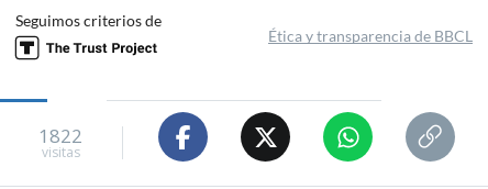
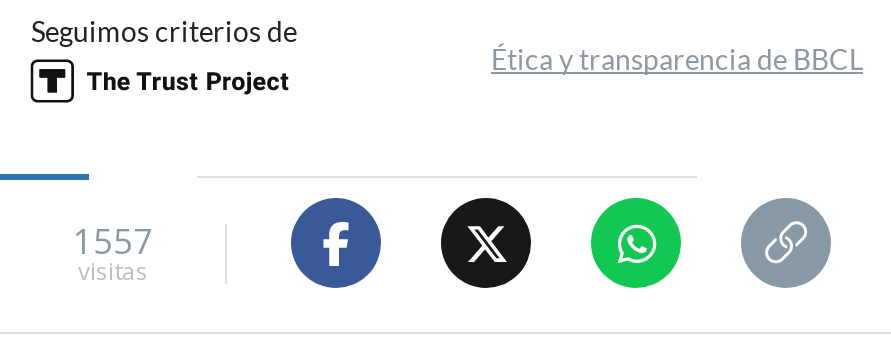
- 1822
+ 1557
